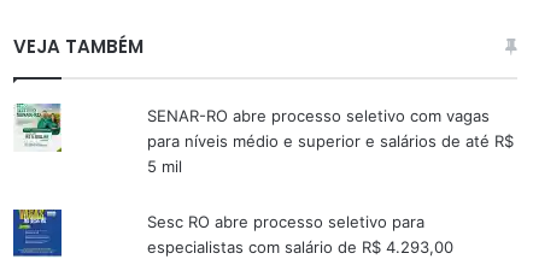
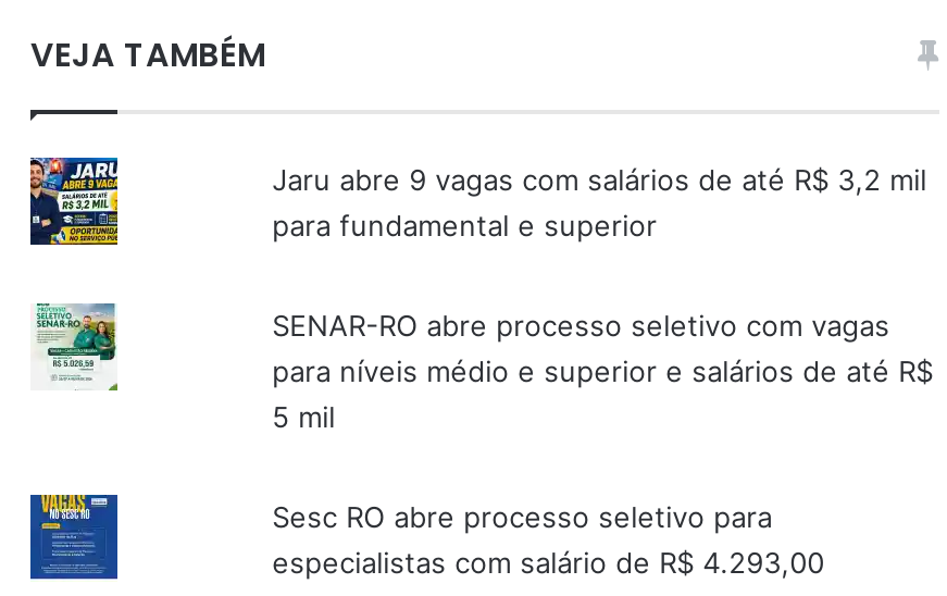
+ [image]

+ Jaru abre 9 vagas com salários de até R$ 3,2 mil
+ para fundamental e superior
